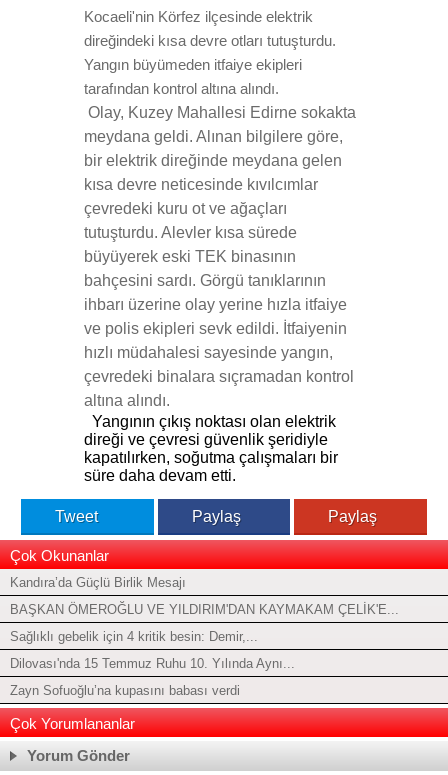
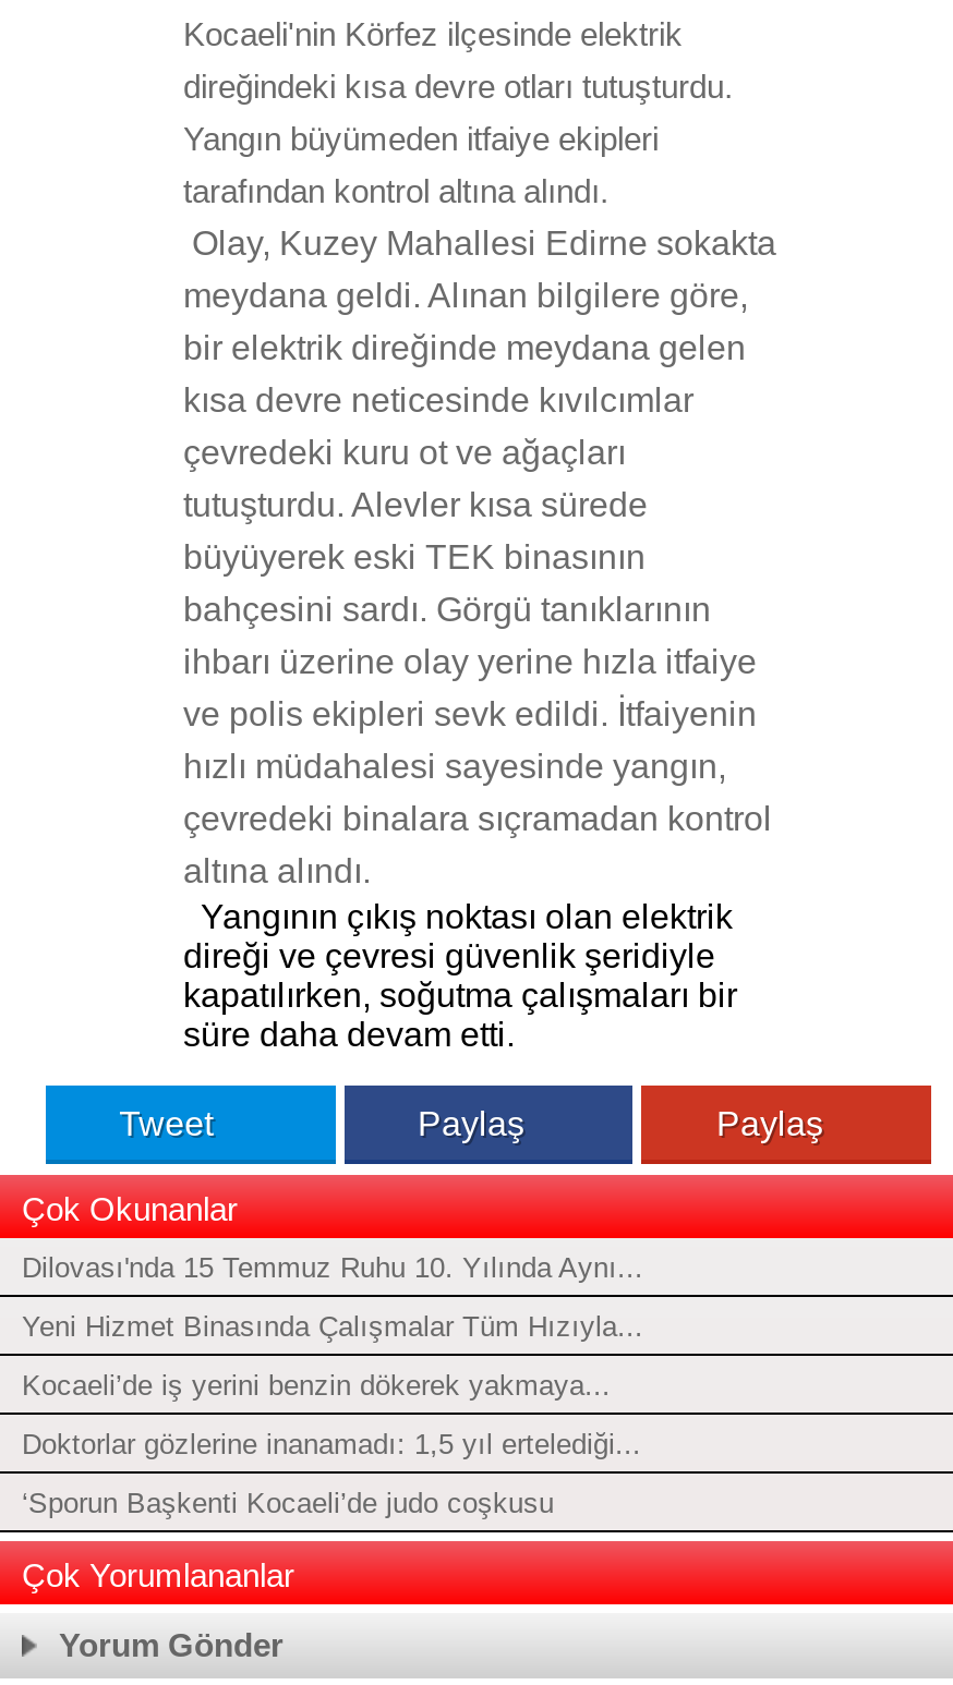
- Kandıra’da Güçlü Birlik Mesajı
- BAŞKAN ÖMEROĞLU VE YILDIRIM'DAN KAYMAKAM ÇELİK'E...
- Sağlıklı gebelik için 4 kritik besin: Demir,...

moved up: Dilovası'nda 15 Temmuz Ruhu 10. Yılında Aynı...

- Zayn Sofuoğlu’na kupasını babası verdi
+ Yeni Hizmet Binasında Çalışmalar Tüm Hızıyla...
+ Kocaeli’de iş yerini benzin dökerek yakmaya...
+ Doktorlar gözlerine inanamadı: 1,5 yıl ertelediği...
+ ‘Sporun Başkenti Kocaeli’de judo coşkusu
